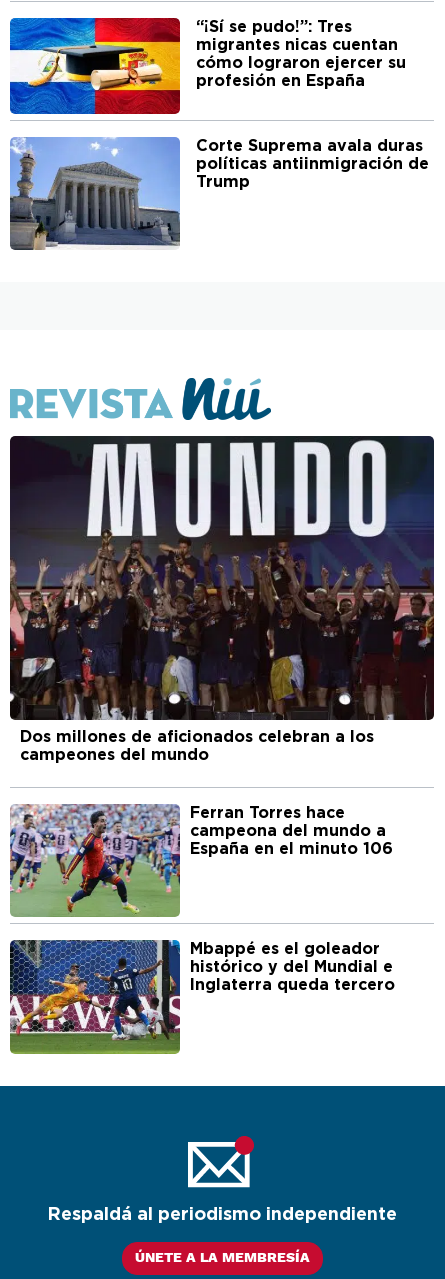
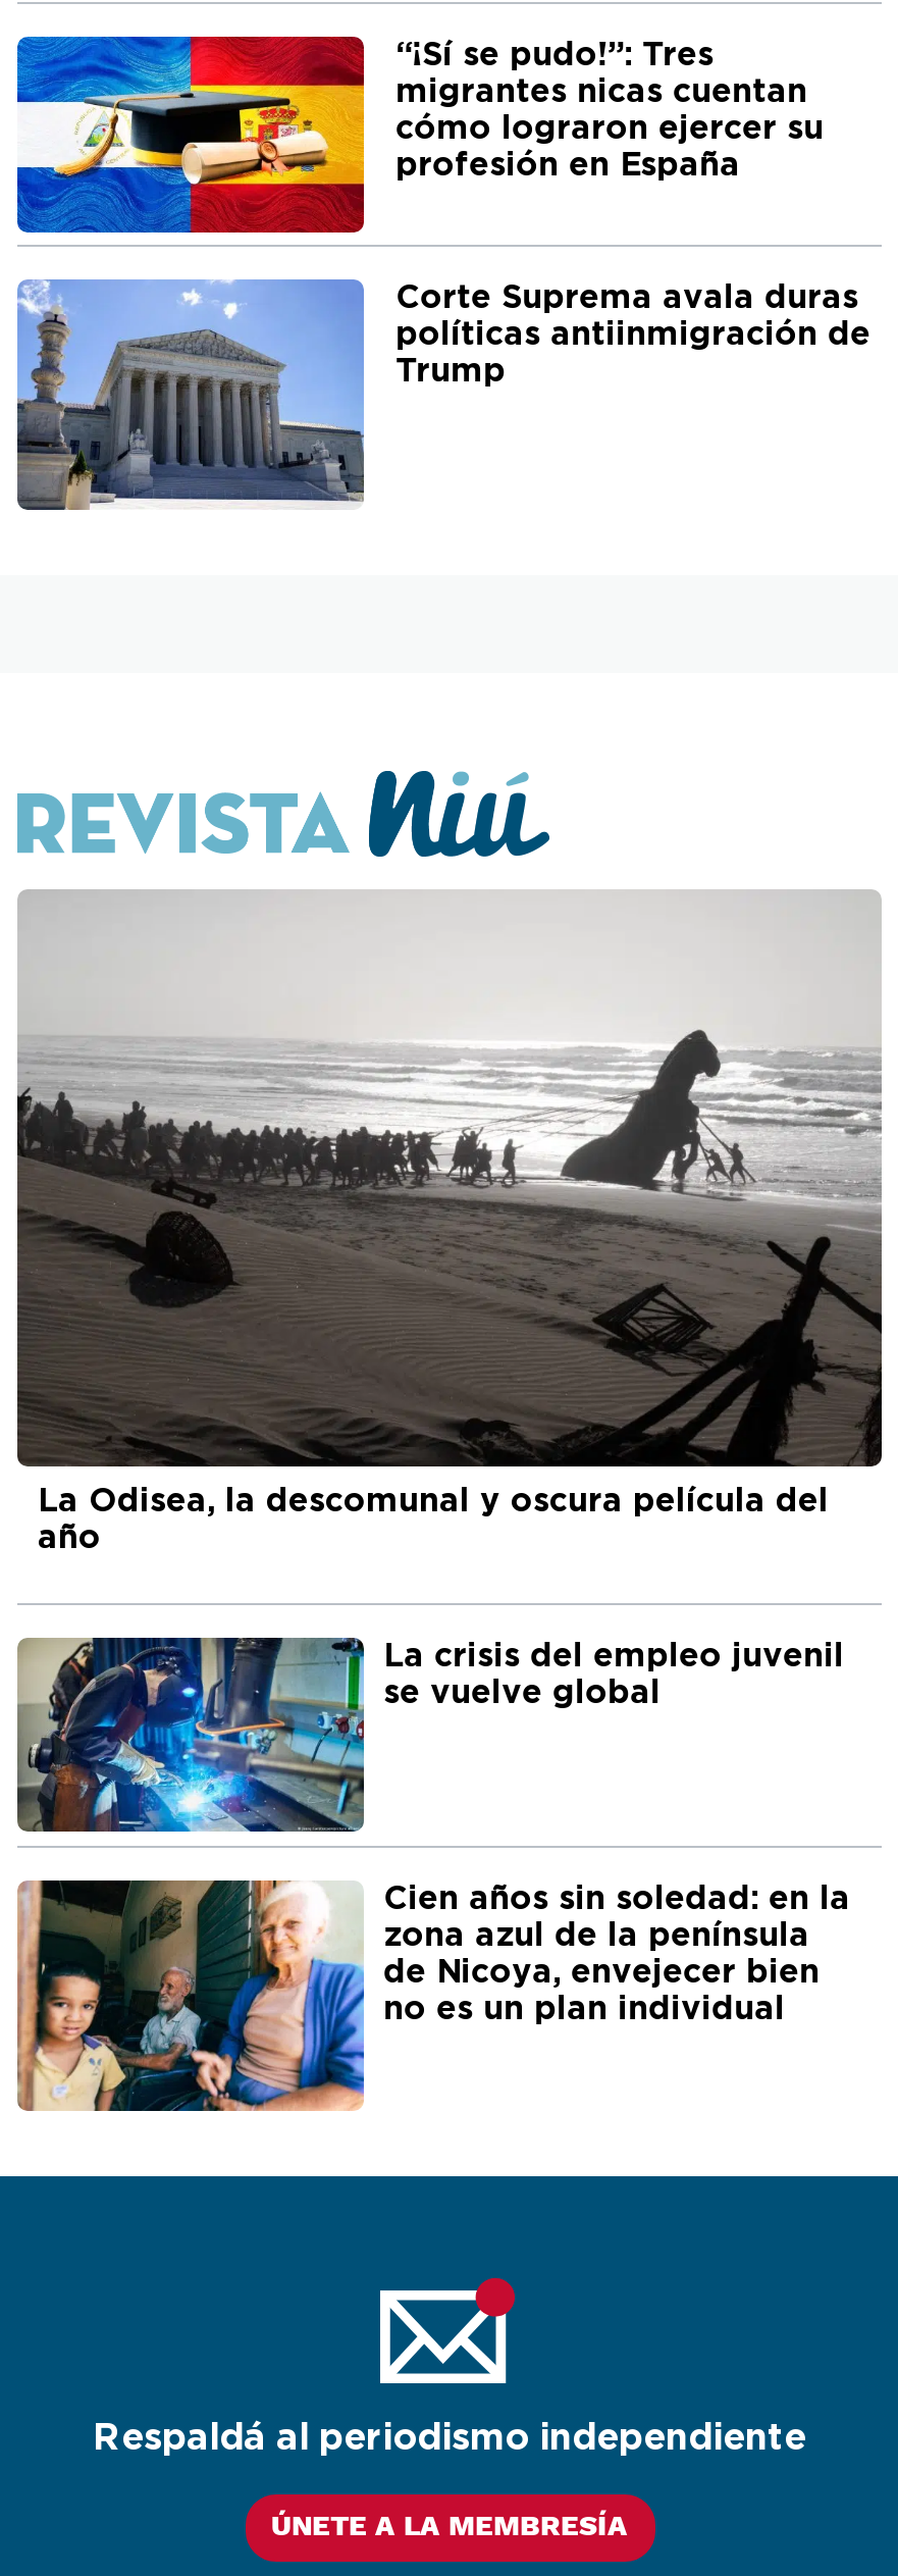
- [image]
- Dos millones de aficionados celebran a los
- campeones del mundo
+ [image]
+ La Odisea, la descomunal y oscura película del
+ año

- [image]
- Ferran Torres hace
- campeona del mundo a
- España en el minuto 106
+ [image]
+ La crisis del empleo juvenil
+ se vuelve global

- [image]
- Mbappé es el goleador
- histórico y del Mundial e
- Inglaterra queda tercero
+ [image]
+ Cien años sin soledad: en la
+ zona azul de la península
+ de Nicoya, envejecer bien
+ no es un plan individual
